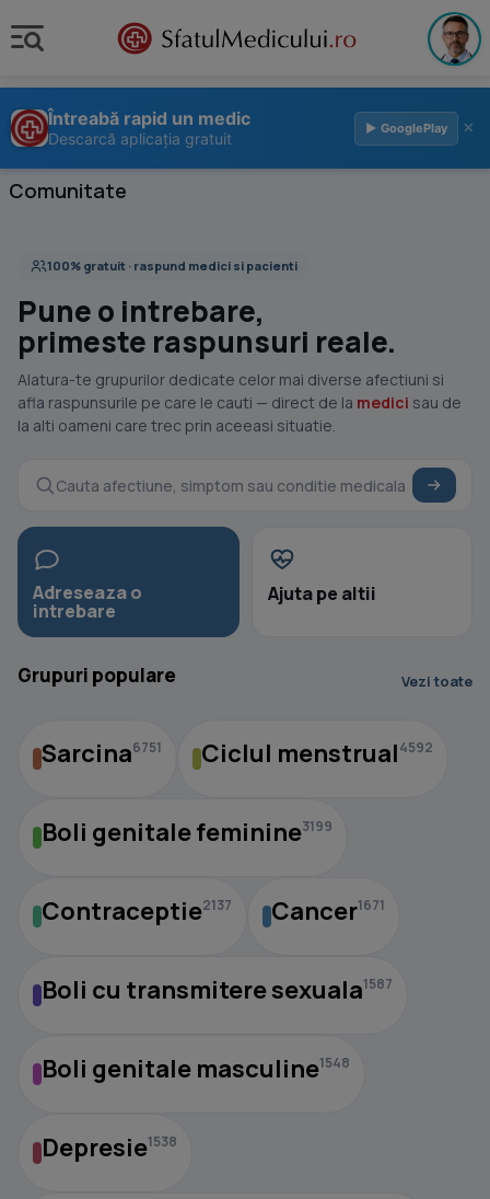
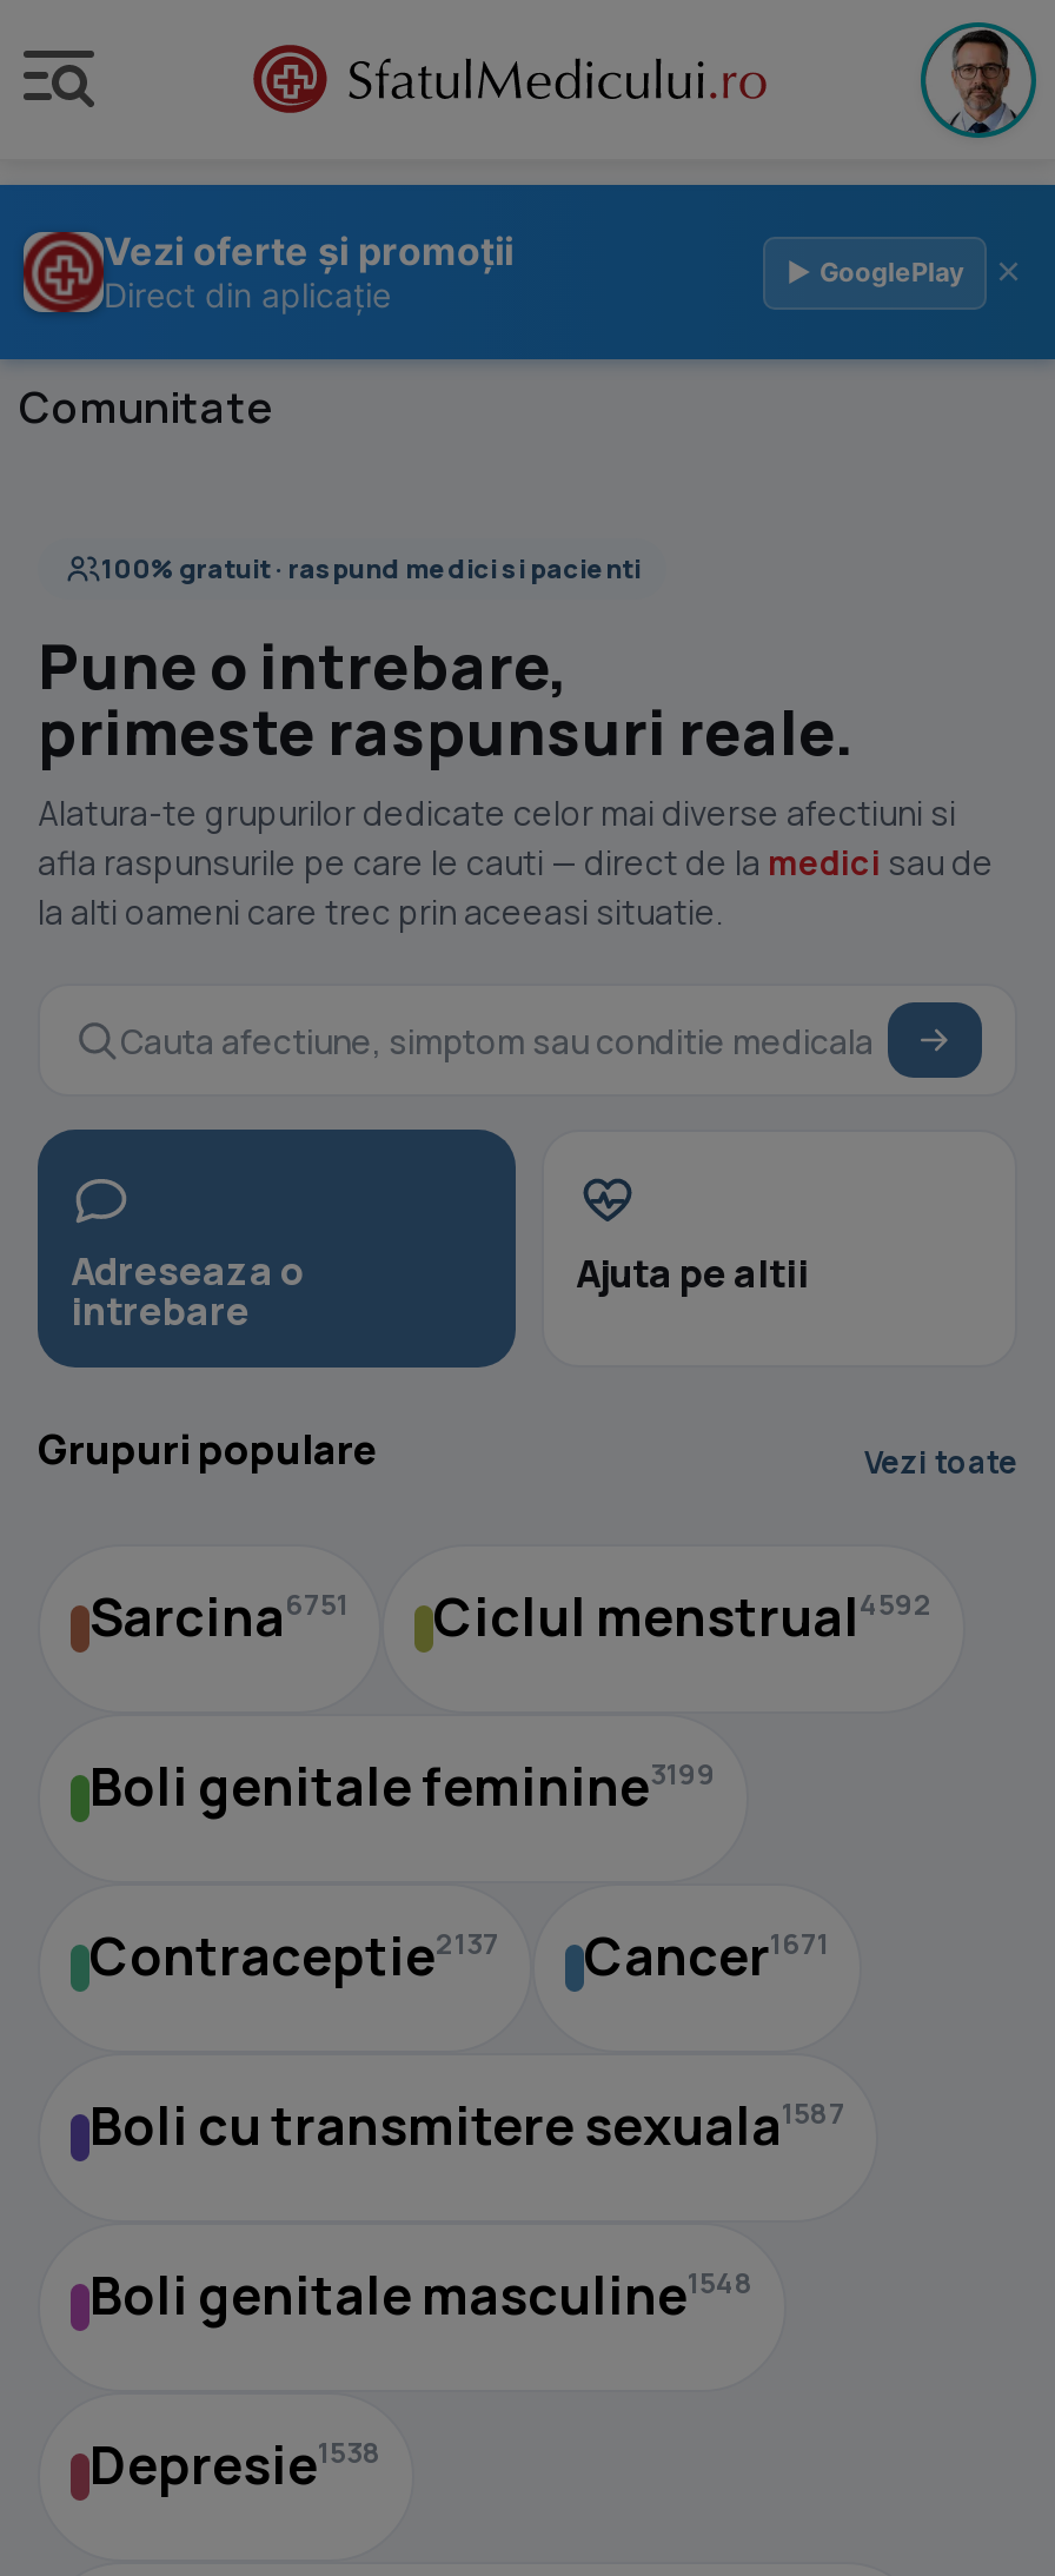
- Întreabă rapid un medic
- Descarcă aplicația gratuit
+ Vezi oferte și promoții
+ Direct din aplicație
